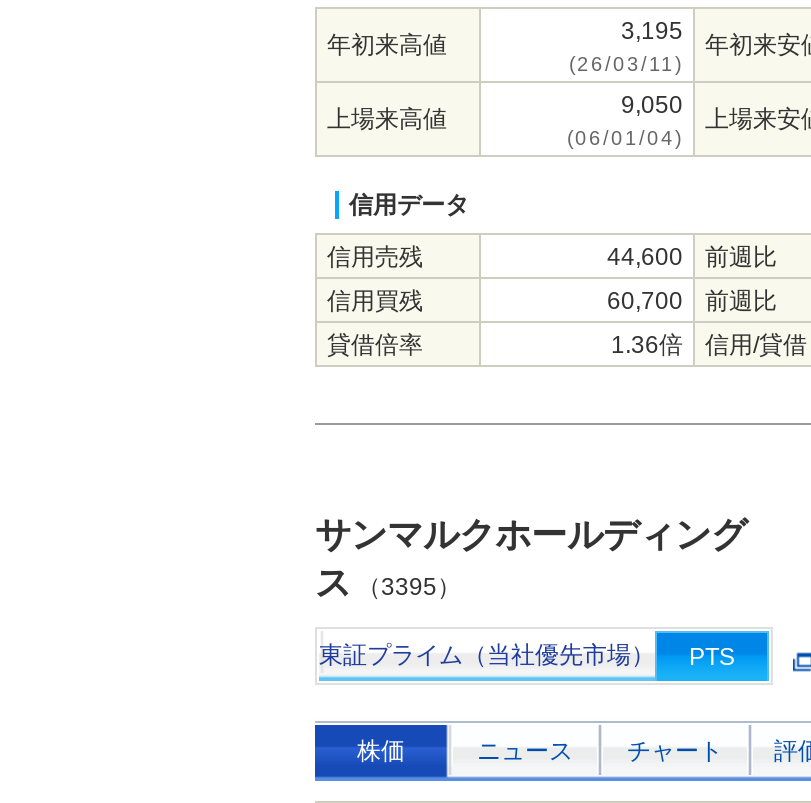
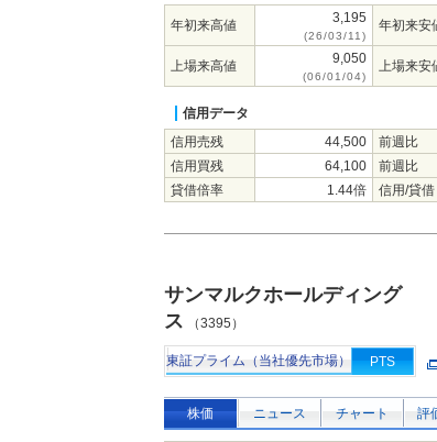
- 44,600 前週比
+ 44,500 前週比

- 60,700 前週比
+ 64,100 前週比

- 1.36倍 信用/貸借
+ 1.44倍 信用/貸借
